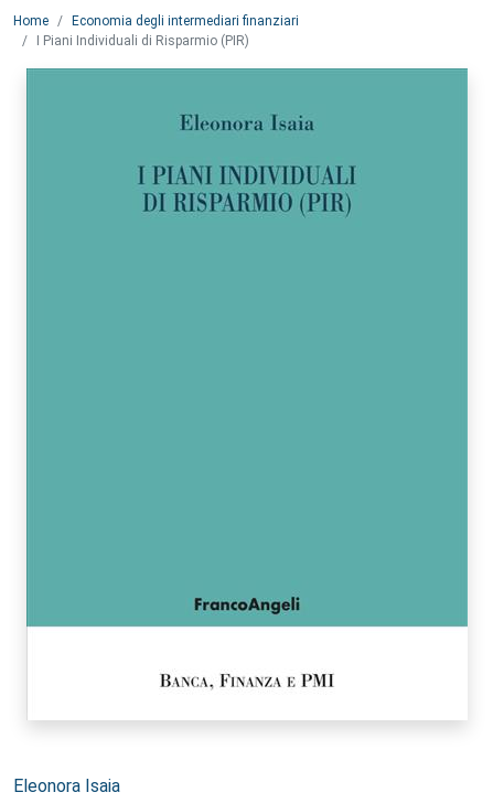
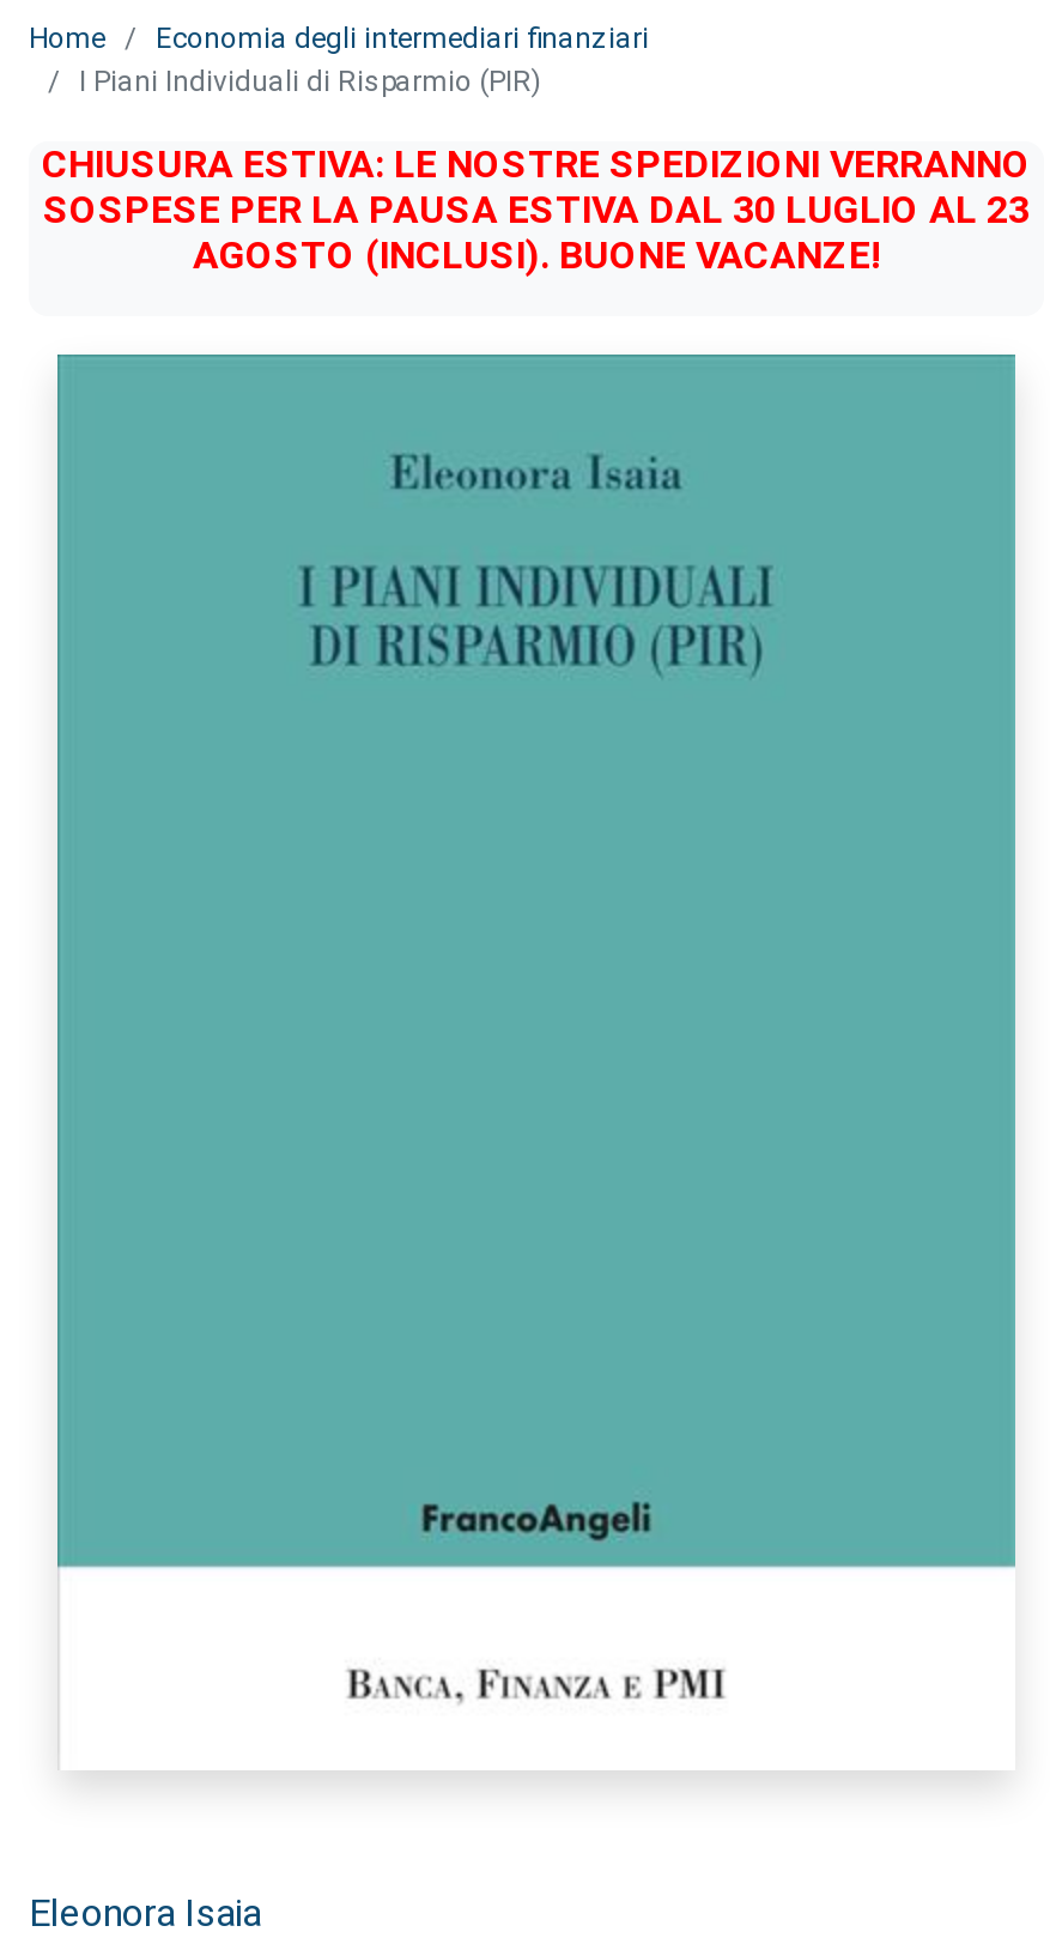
+ CHIUSURA ESTIVA: LE NOSTRE SPEDIZIONI VERRANNO
+ SOSPESE PER LA PAUSA ESTIVA DAL 30 LUGLIO AL 23
+ AGOSTO (INCLUSI). BUONE VACANZE!
